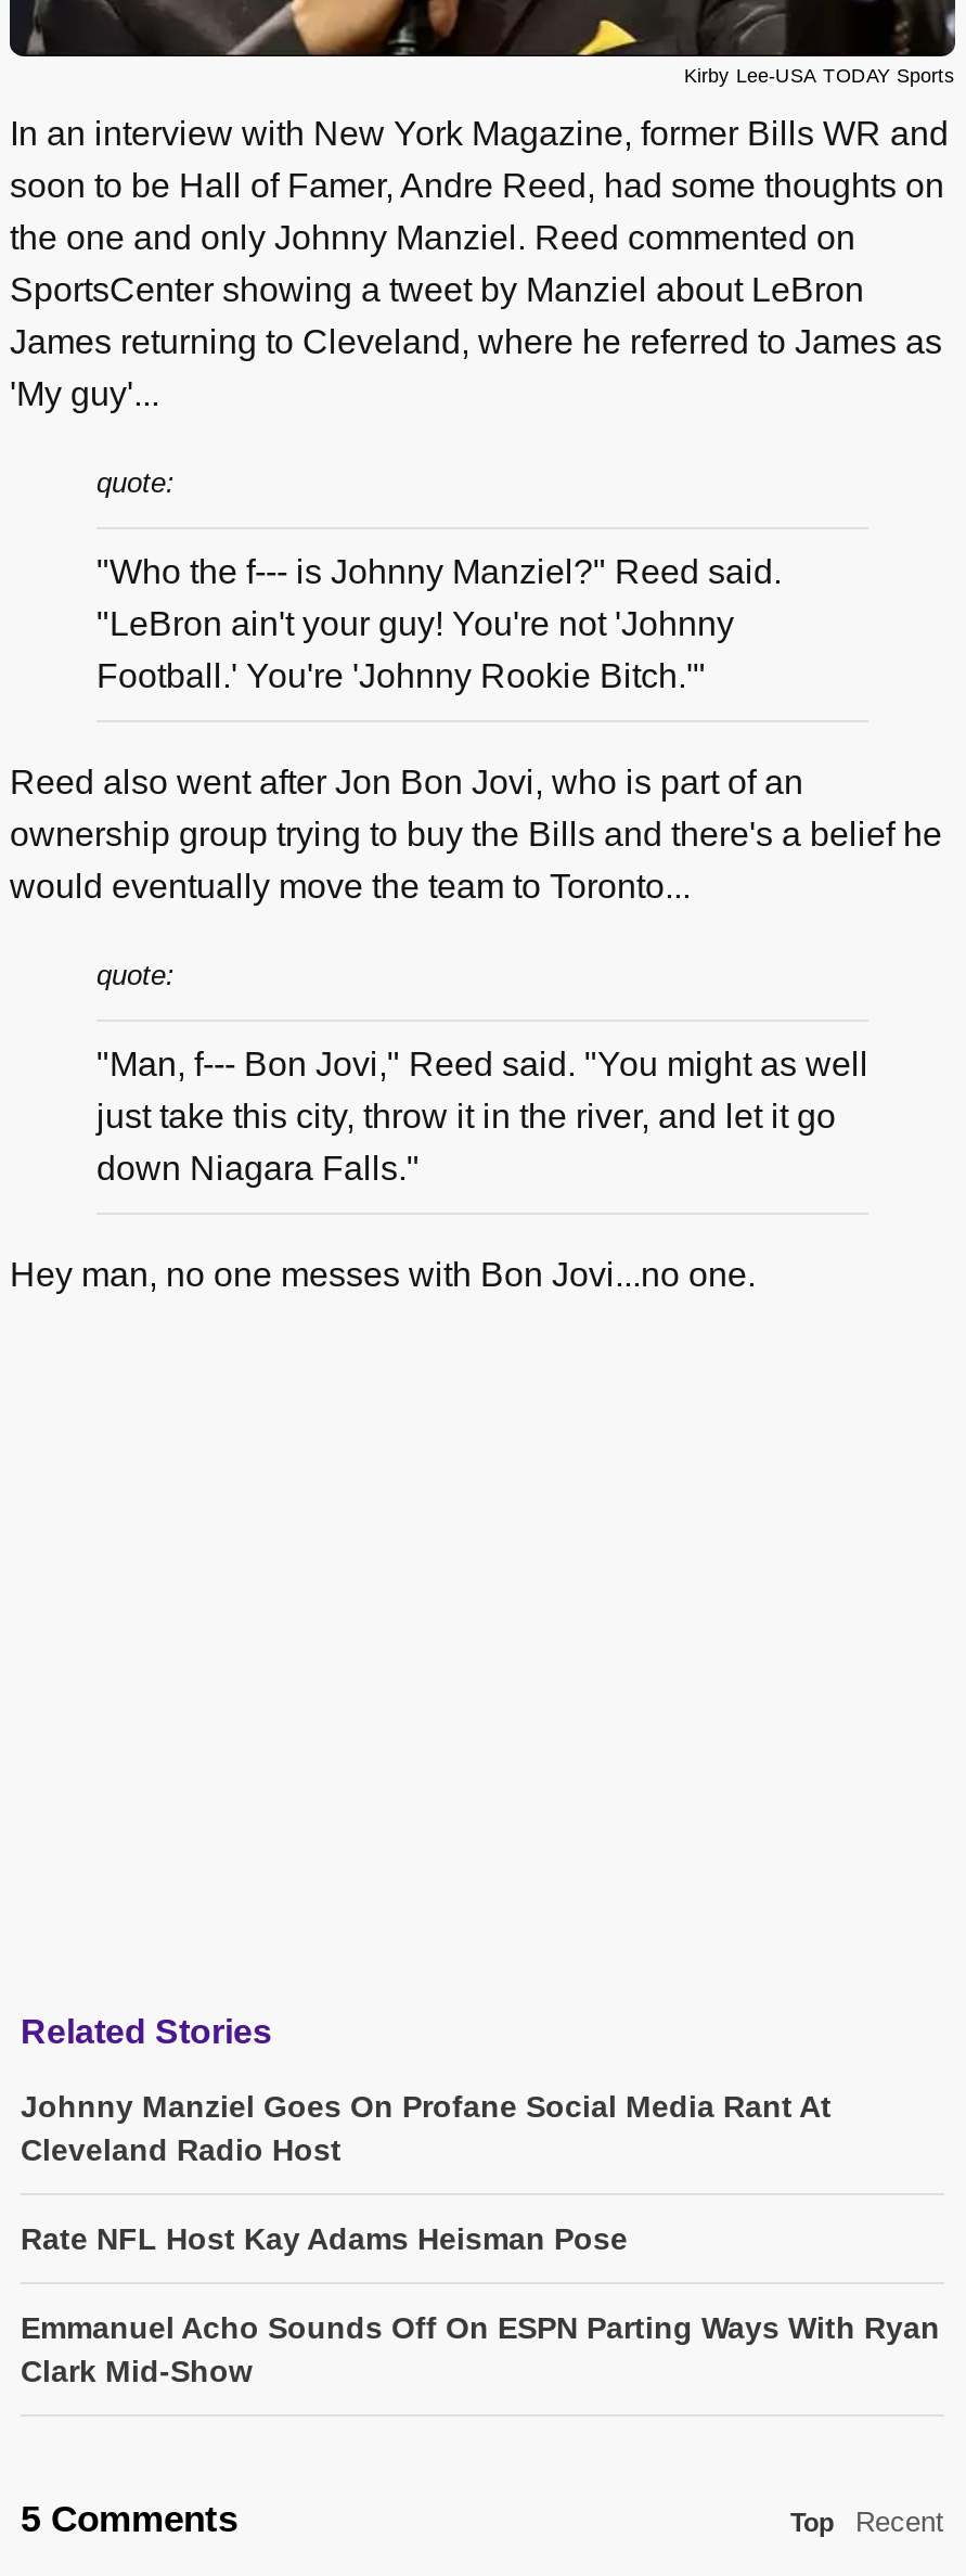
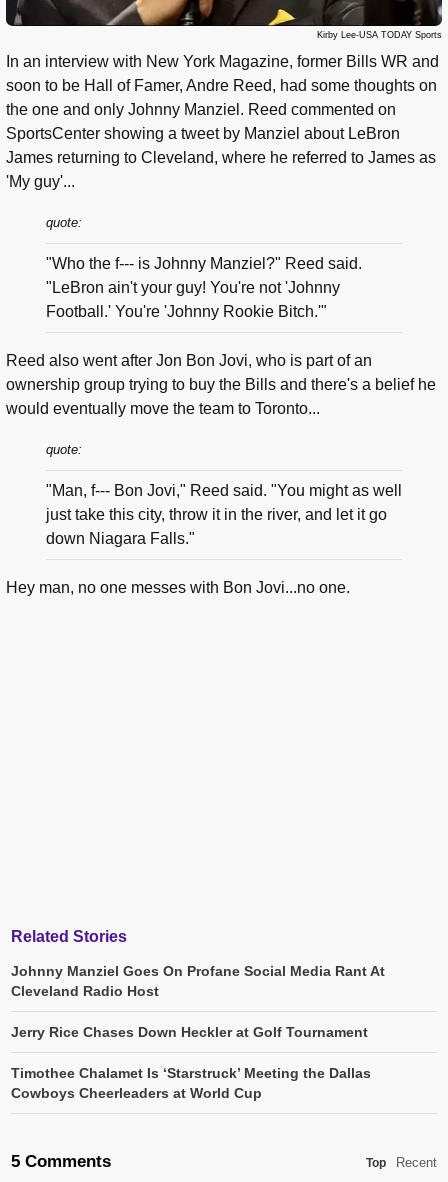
- Rate NFL Host Kay Adams Heisman Pose
+ Jerry Rice Chases Down Heckler at Golf Tournament

- Emmanuel Acho Sounds Off On ESPN Parting Ways With Ryan
- Clark Mid-Show
+ Timothee Chalamet Is ‘Starstruck’ Meeting the Dallas
+ Cowboys Cheerleaders at World Cup
